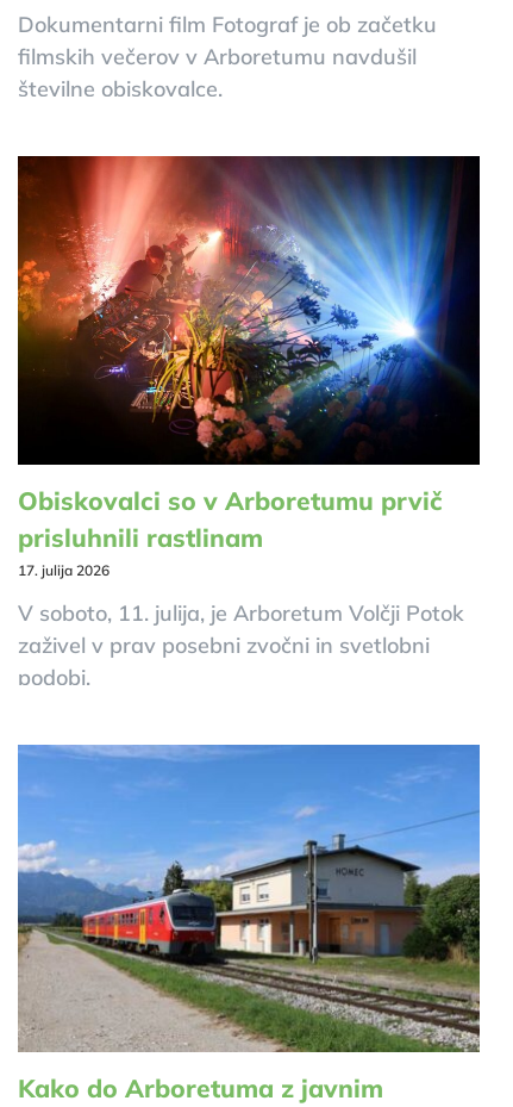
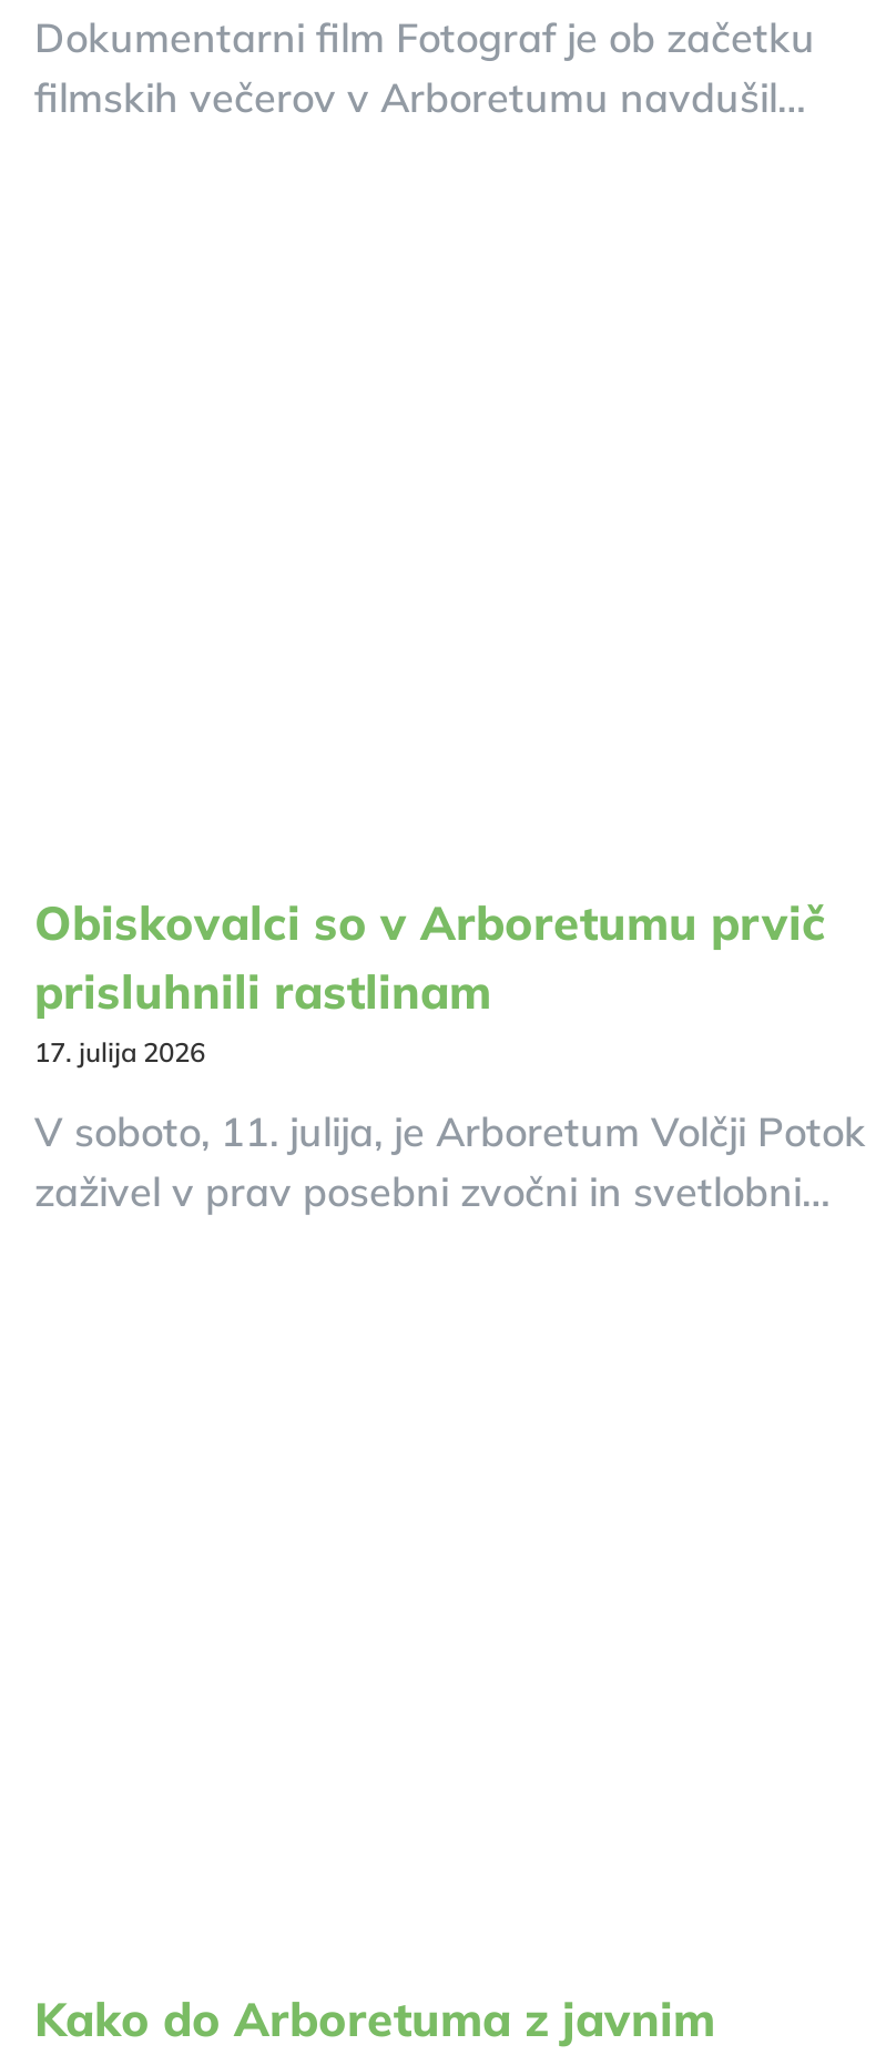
- filmskih večerov v Arboretumu navdušil
- številne obiskovalce.
+ filmskih večerov v Arboretumu navdušil…

- [image]

- zaživel v prav posebni zvočni in svetlobni
- podobi.
+ zaživel v prav posebni zvočni in svetlobni…

- [image]
